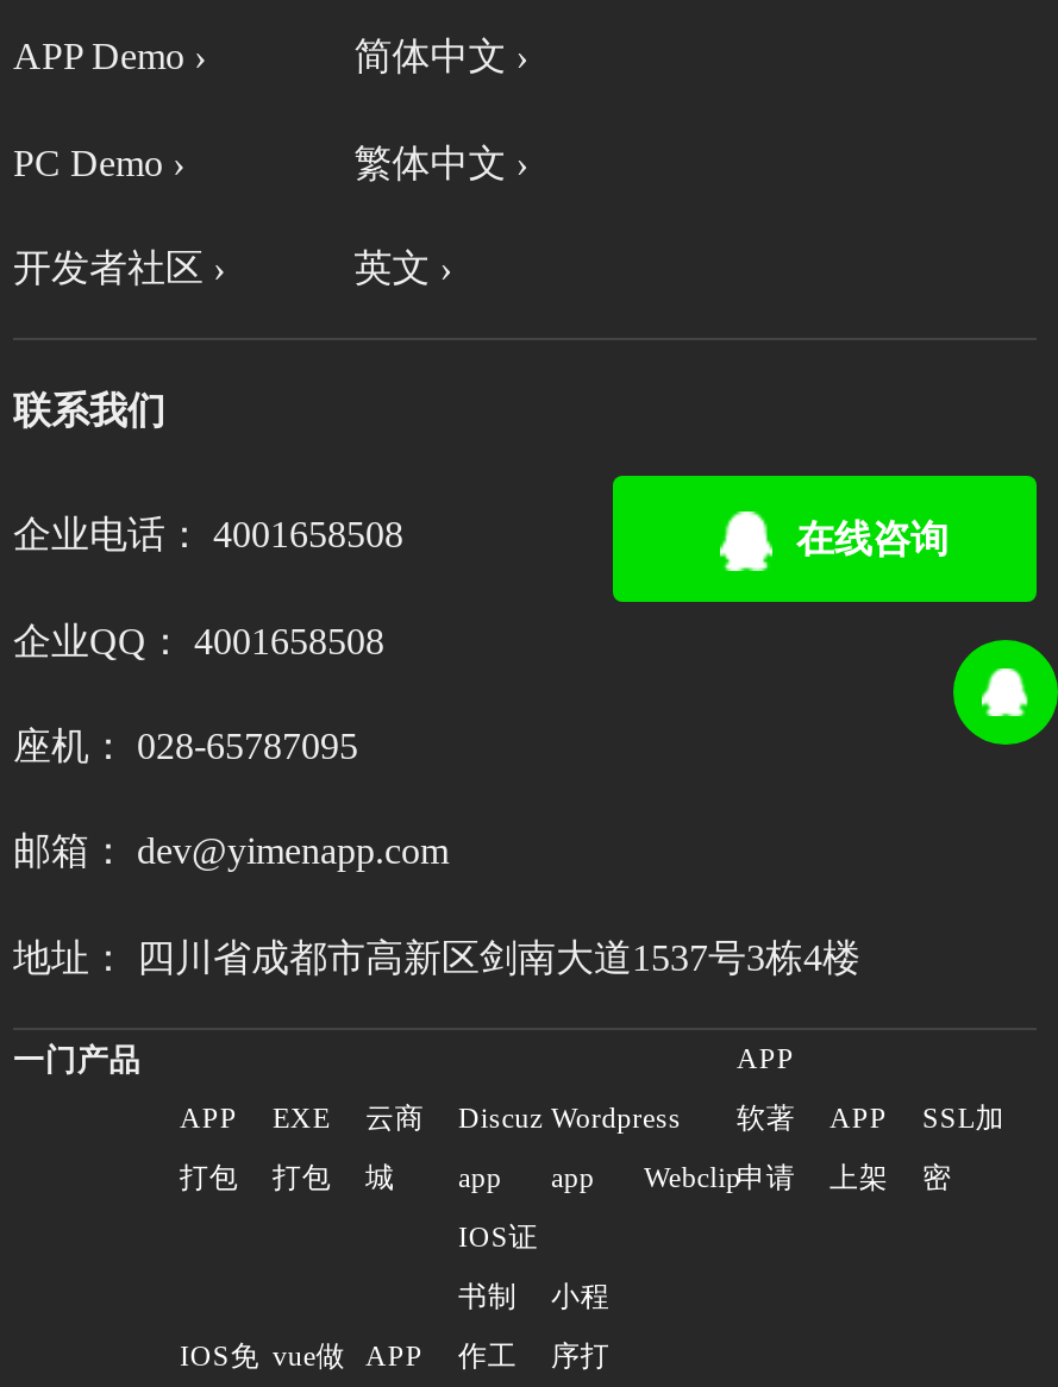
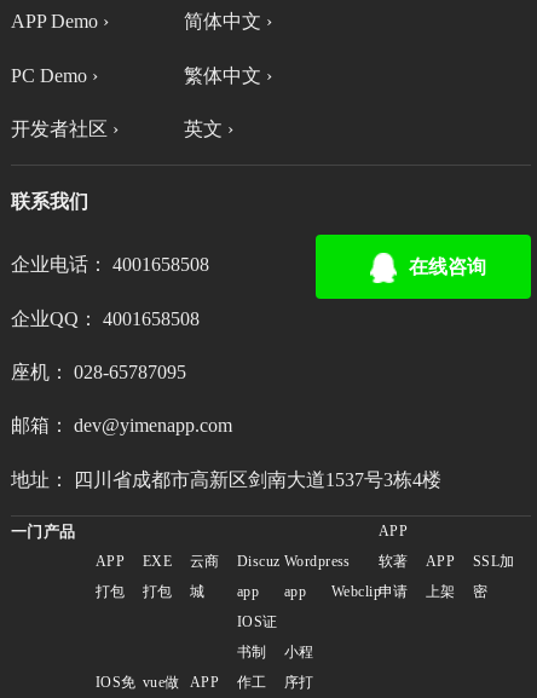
- [image]
